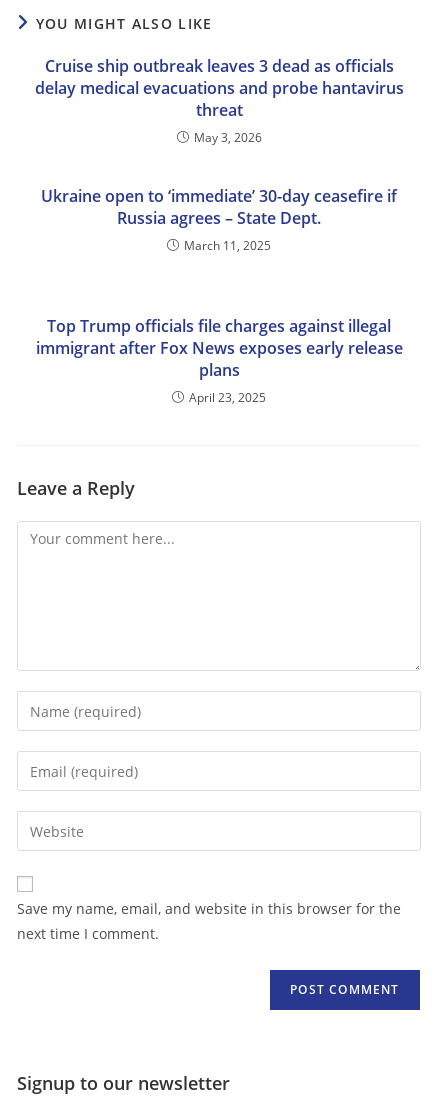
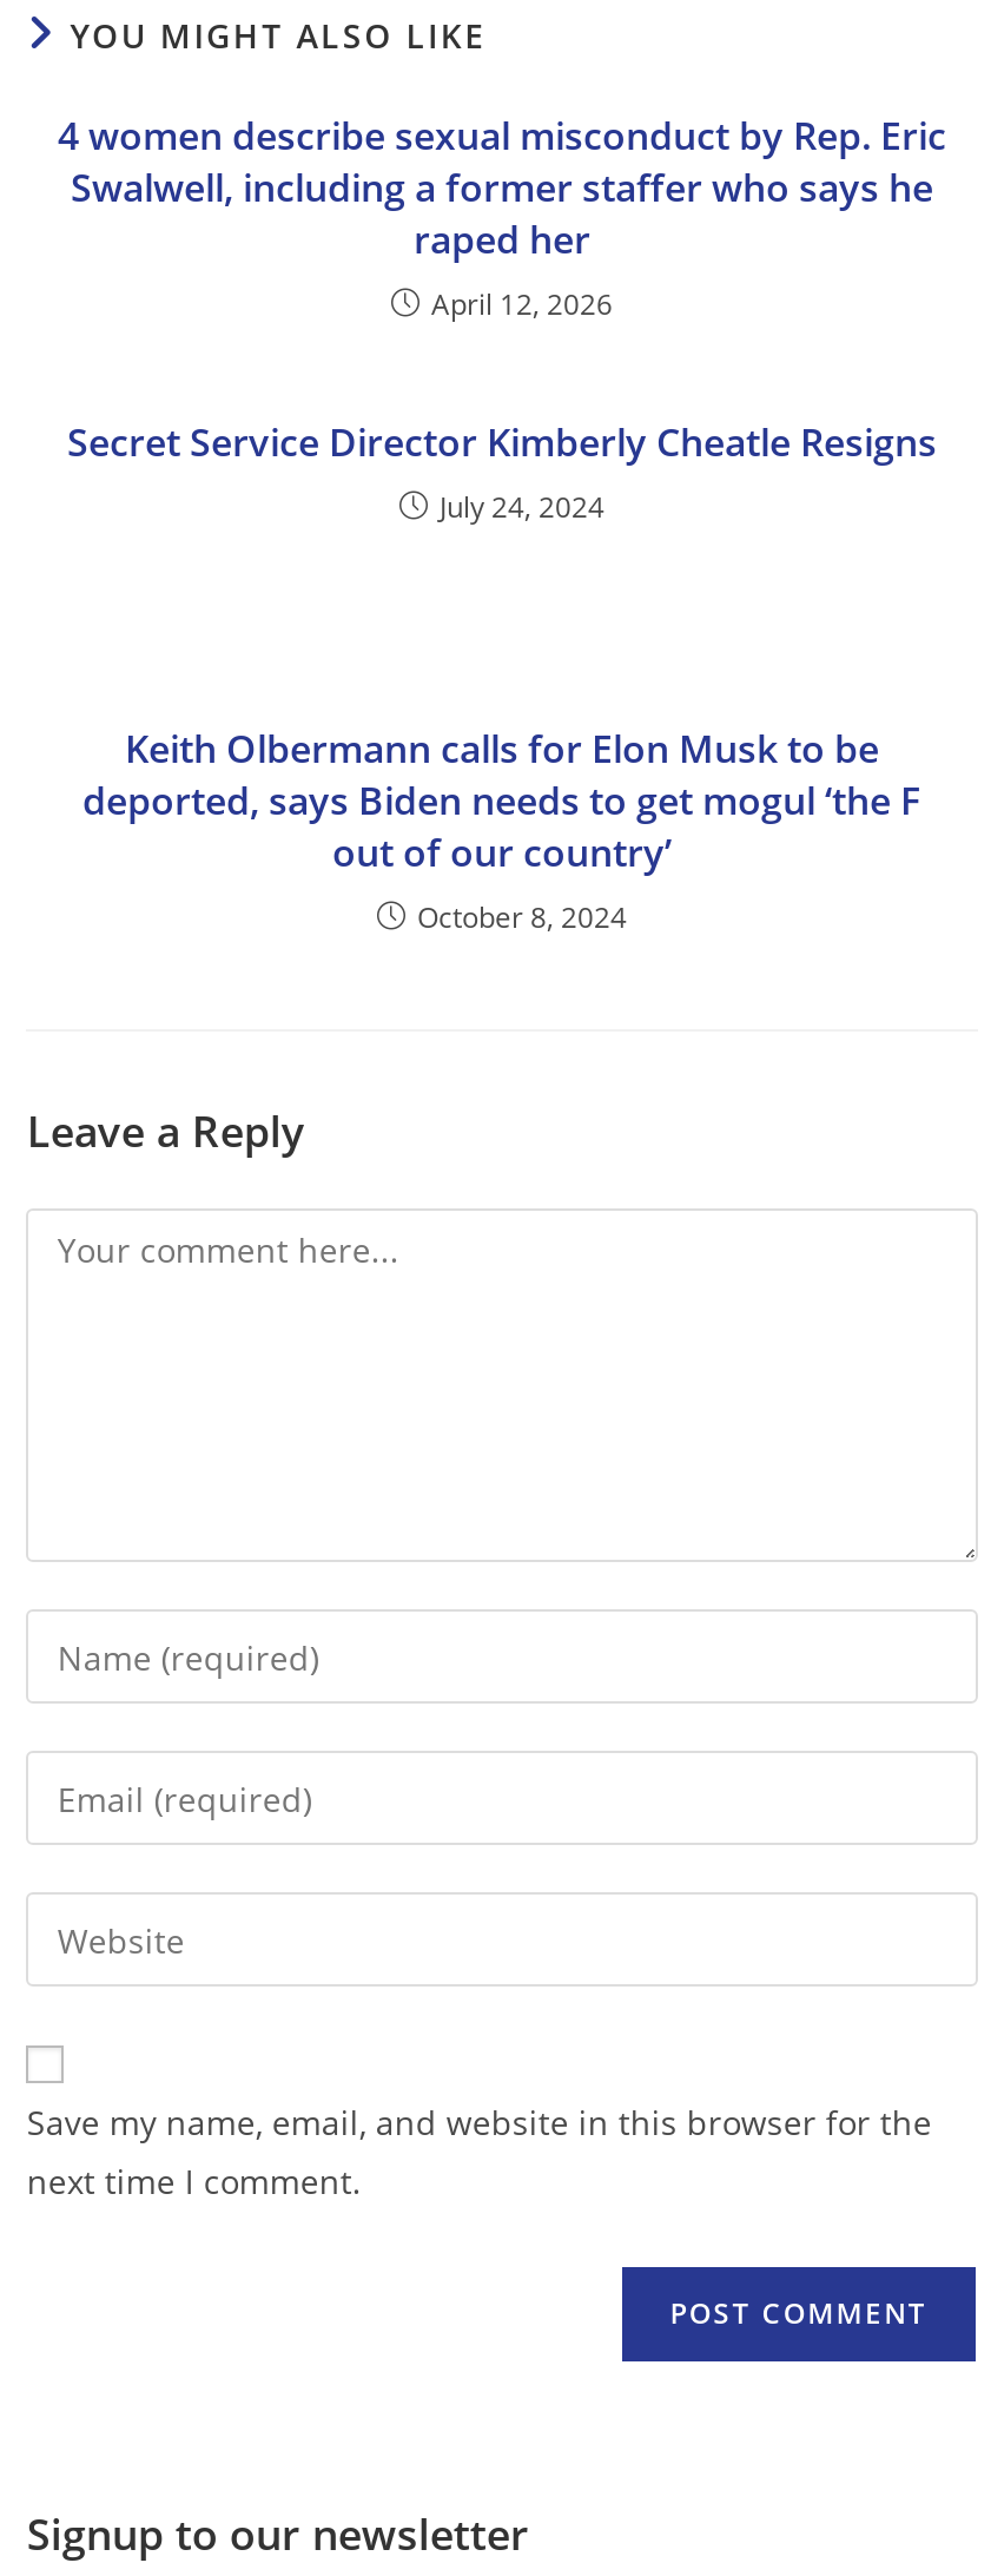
- Cruise ship outbreak leaves 3 dead as officials
- delay medical evacuations and probe hantavirus
- threat
- May 3, 2026
+ 4 women describe sexual misconduct by Rep. Eric
+ Swalwell, including a former staffer who says he
+ raped her
+ April 12, 2026

- Ukraine open to ‘immediate’ 30-day ceasefire if
- Russia agrees – State Dept.
- March 11, 2025
+ Secret Service Director Kimberly Cheatle Resigns
+ July 24, 2024

- Top Trump officials file charges against illegal
- immigrant after Fox News exposes early release
- plans
- April 23, 2025
+ Keith Olbermann calls for Elon Musk to be
+ deported, says Biden needs to get mogul ‘the F
+ out of our country’
+ October 8, 2024
